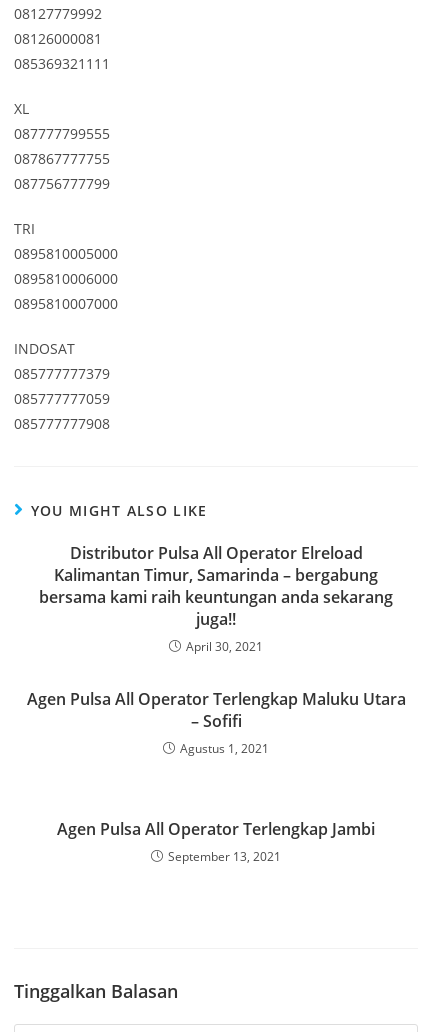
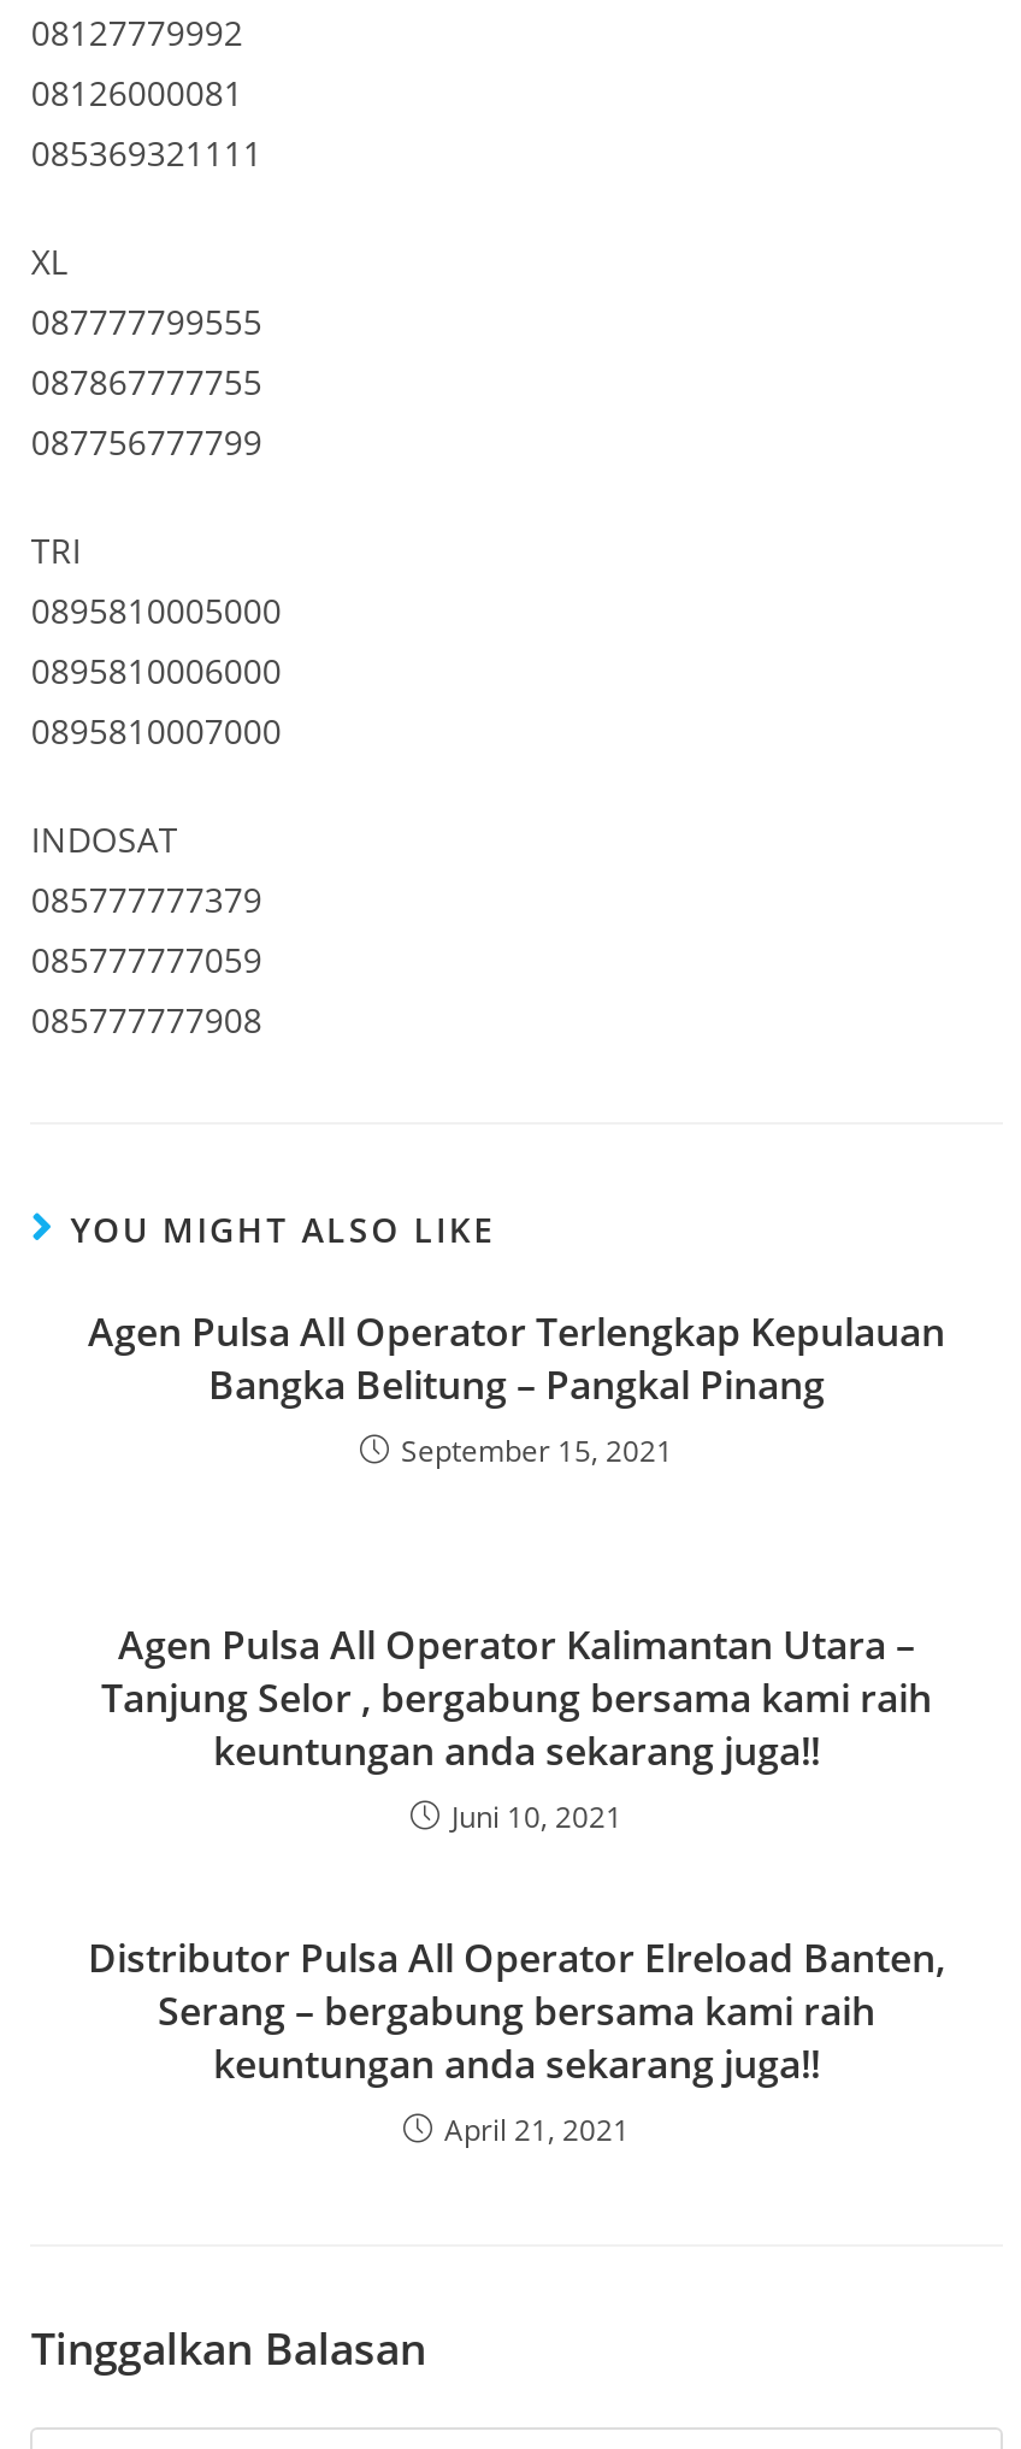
- Distributor Pulsa All Operator Elreload
- Kalimantan Timur, Samarinda – bergabung
- bersama kami raih keuntungan anda sekarang
- juga!!
- April 30, 2021
+ Agen Pulsa All Operator Terlengkap Kepulauan
+ Bangka Belitung – Pangkal Pinang
+ September 15, 2021

- Agen Pulsa All Operator Terlengkap Maluku Utara
- – Sofifi
- Agustus 1, 2021
+ Agen Pulsa All Operator Kalimantan Utara –
+ Tanjung Selor , bergabung bersama kami raih
+ keuntungan anda sekarang juga!!
+ Juni 10, 2021

- Agen Pulsa All Operator Terlengkap Jambi
- September 13, 2021
+ Distributor Pulsa All Operator Elreload Banten,
+ Serang – bergabung bersama kami raih
+ keuntungan anda sekarang juga!!
+ April 21, 2021
